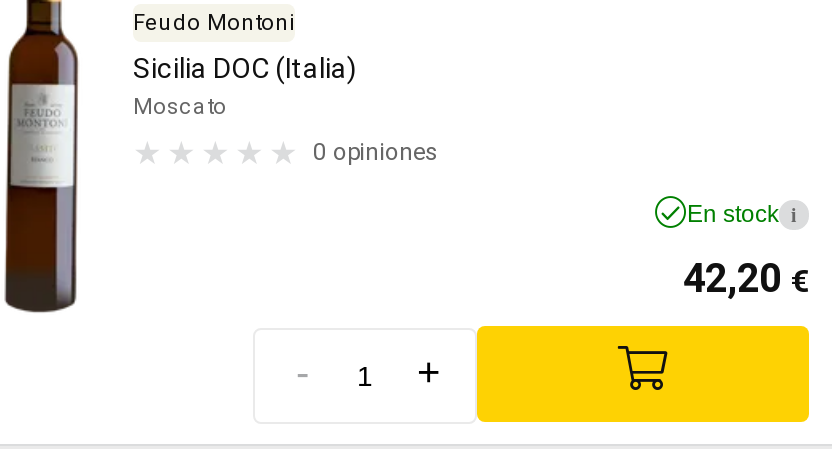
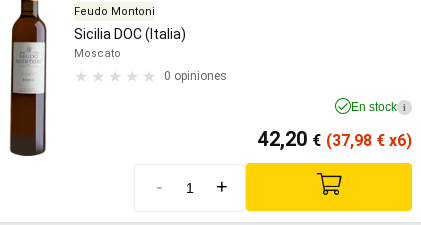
- 42,20 €
+ 42,20 € (37,98 €x6)
